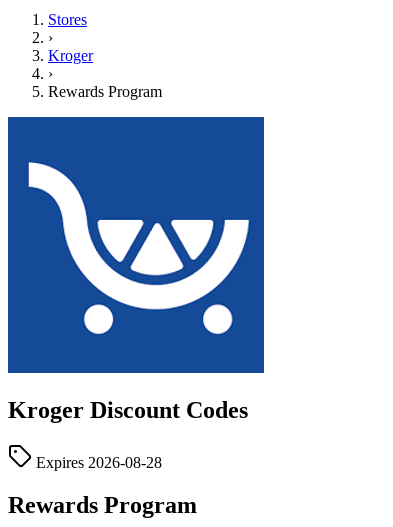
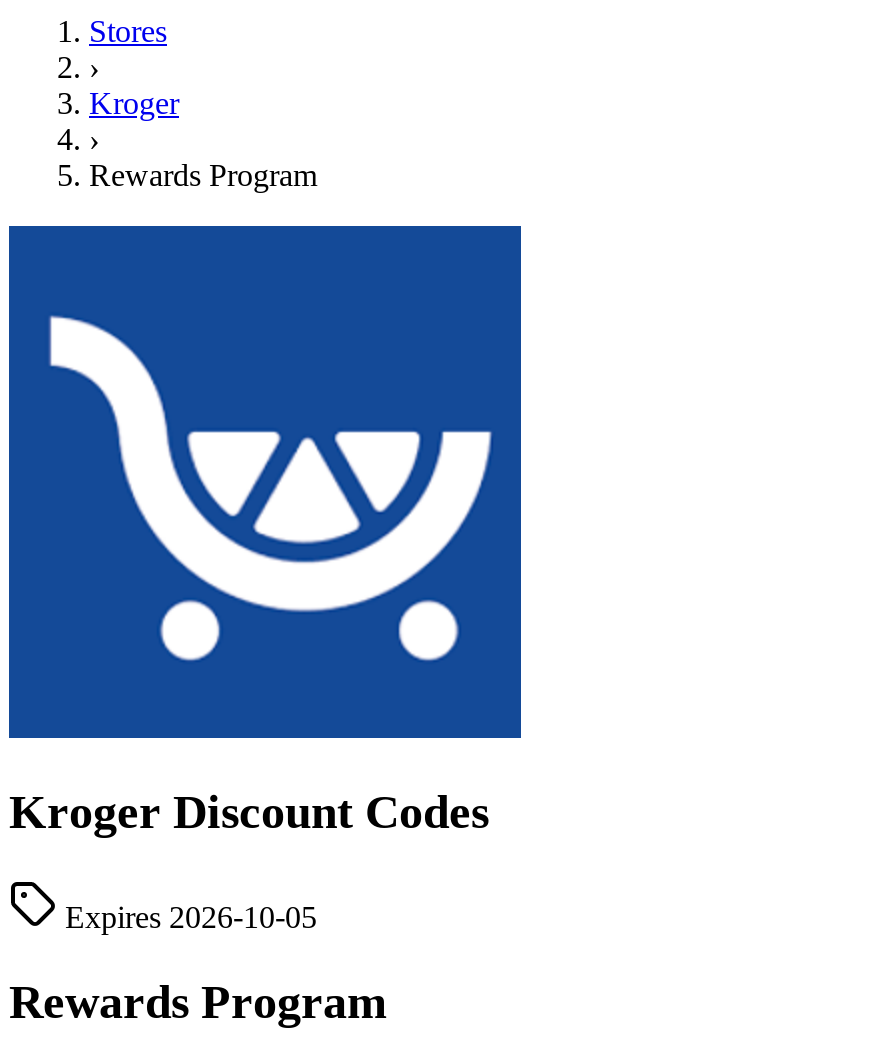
- Expires 2026-08-28
+ Expires 2026-10-05
